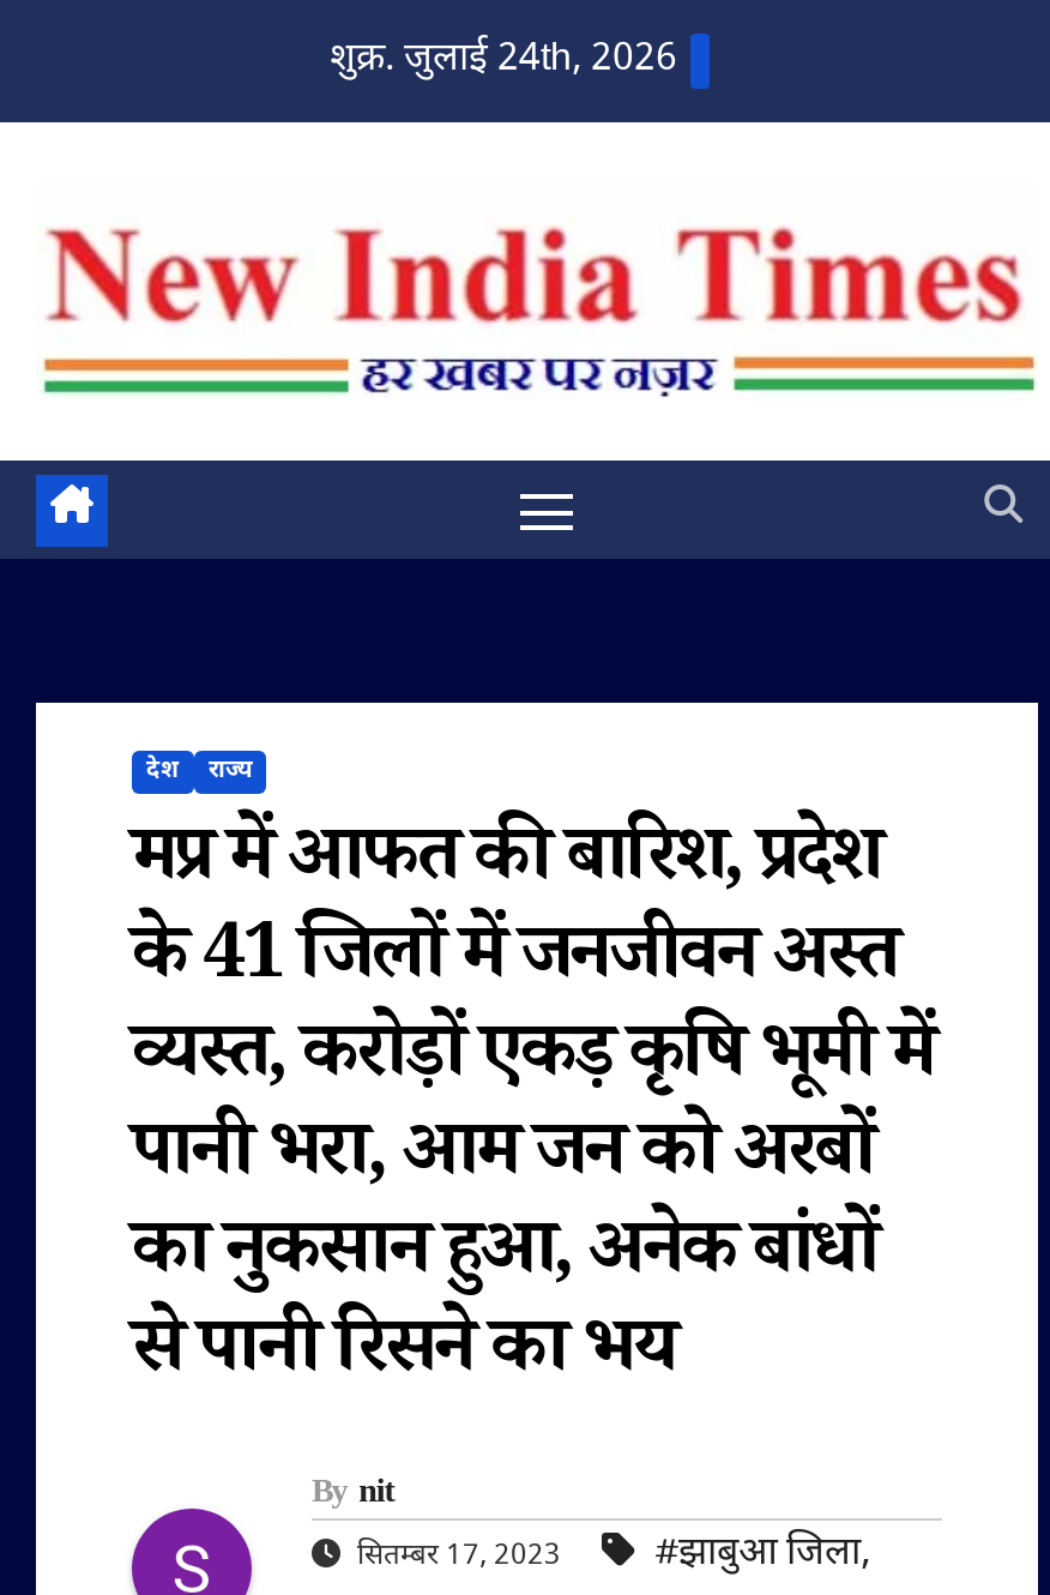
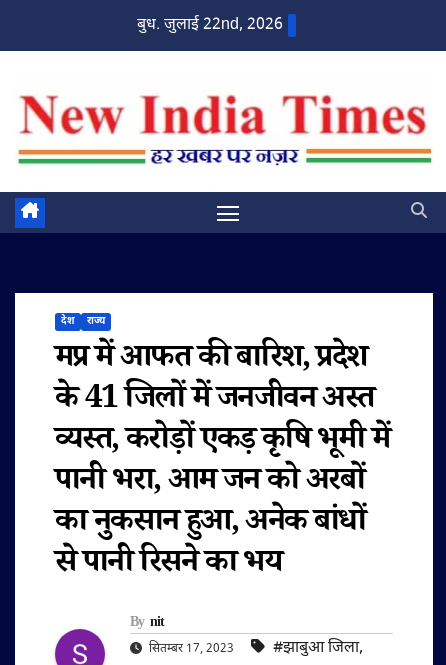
- शुक्र. जुलाई 24th, 2026
+ बुध. जुलाई 22nd, 2026
